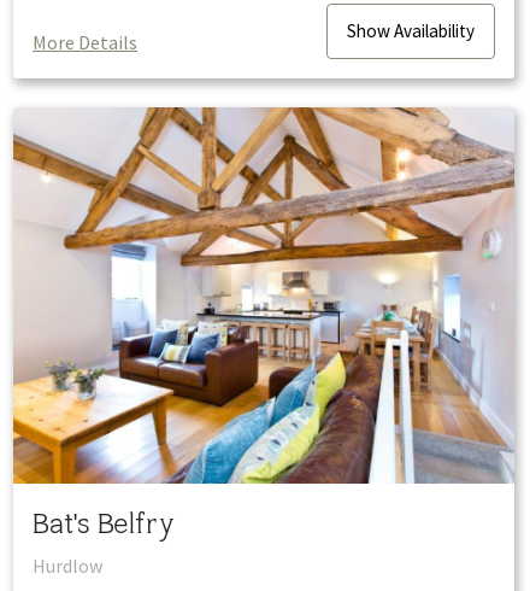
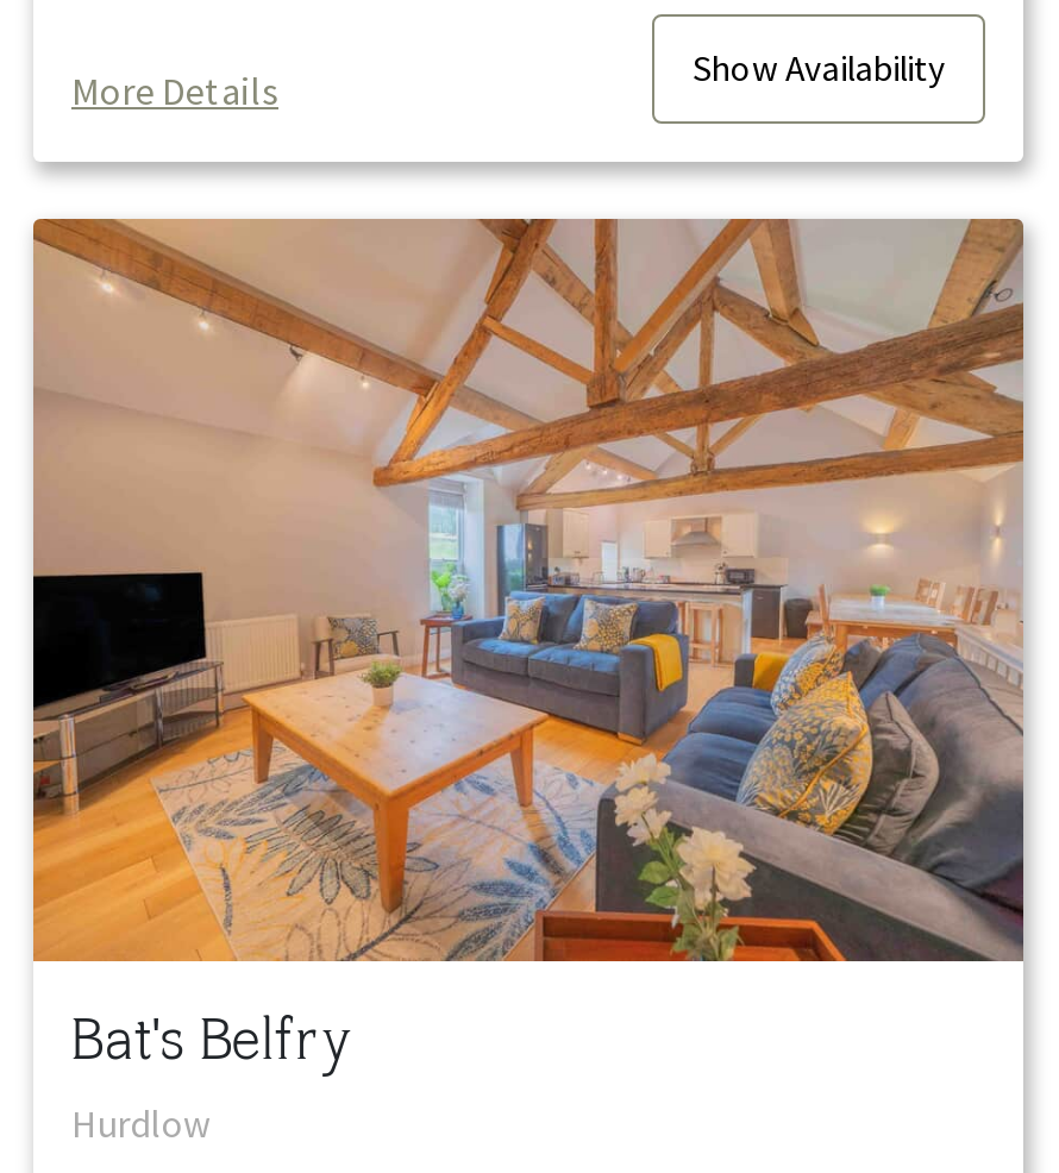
- [image]
+ [image]
